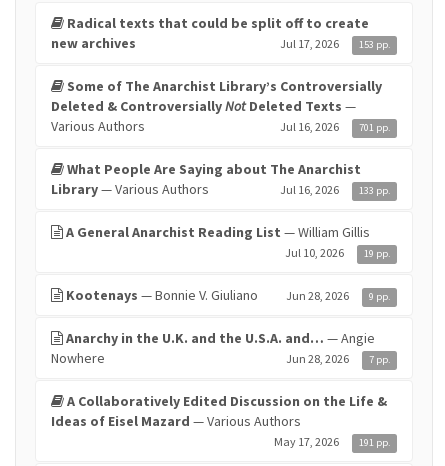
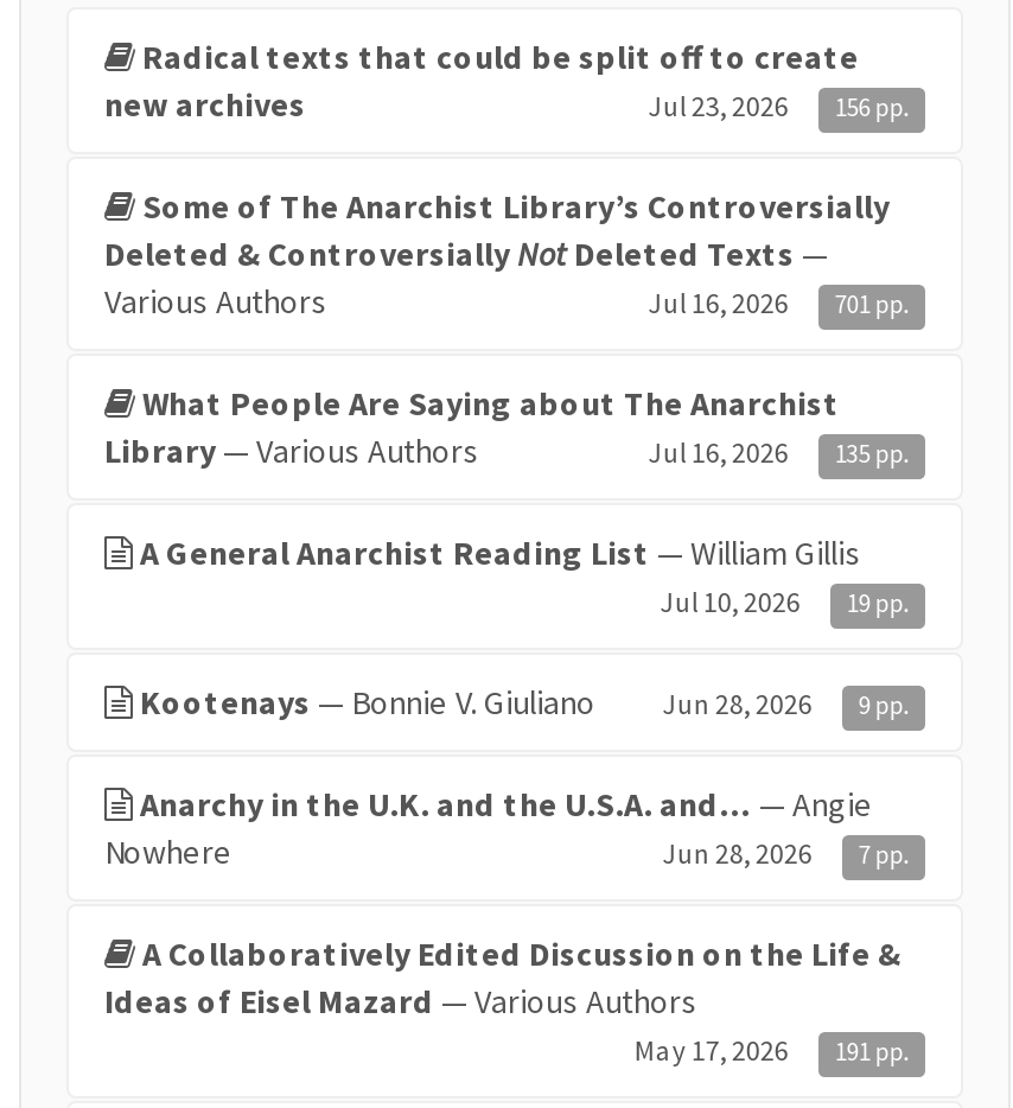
- Jul 17, 2026
+ Jul 23, 2026

- 153 pp.
+ 156 pp.

- Jul 16, 2026 133 pp.
+ Jul 16, 2026 135 pp.
